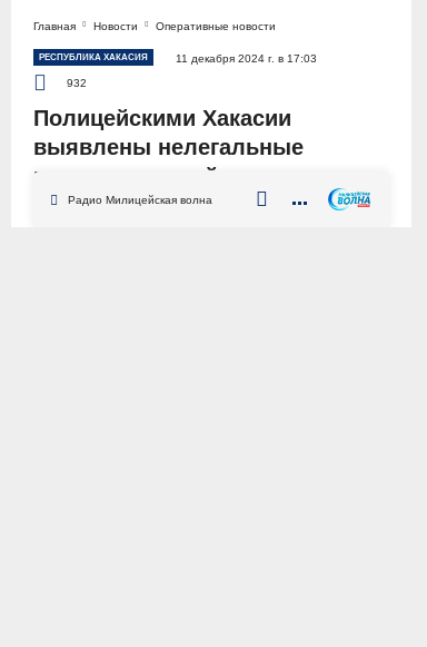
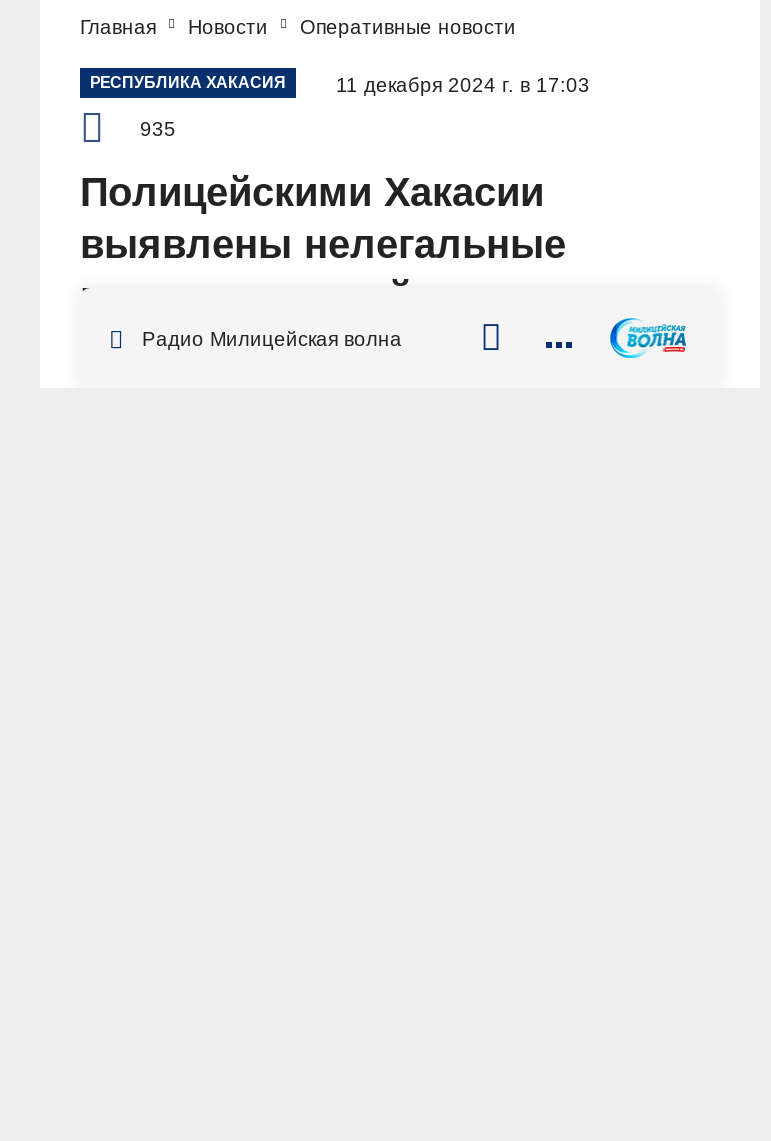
- 932
+ 935
